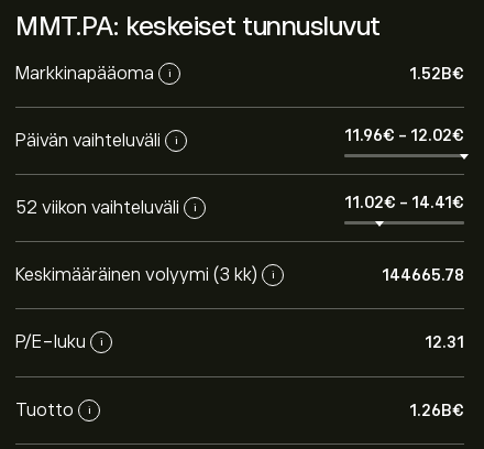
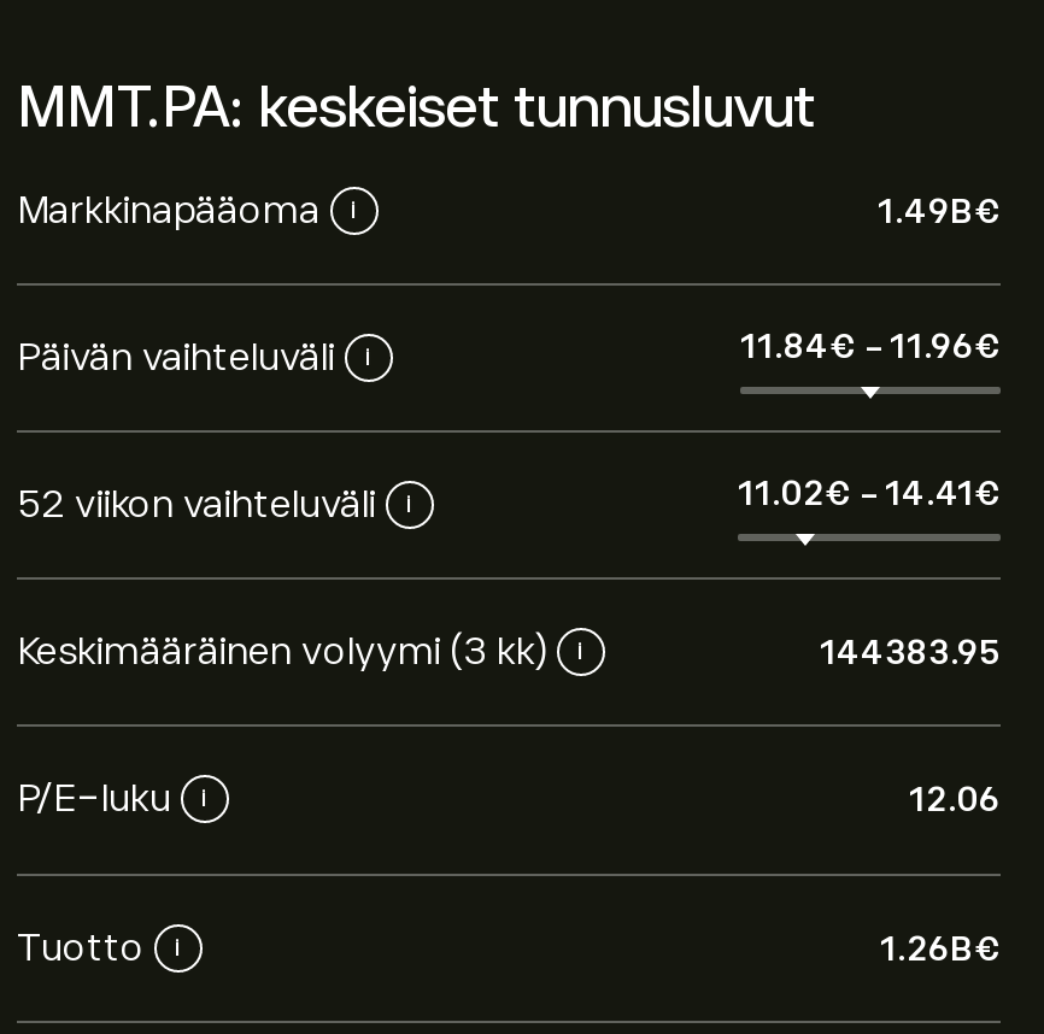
- 1.52B€
+ 1.49B€

- 11.96€- 12.02€
+ 11.84€- 11.96€

- 144665.78
+ 144383.95

- 12.31
+ 12.06
